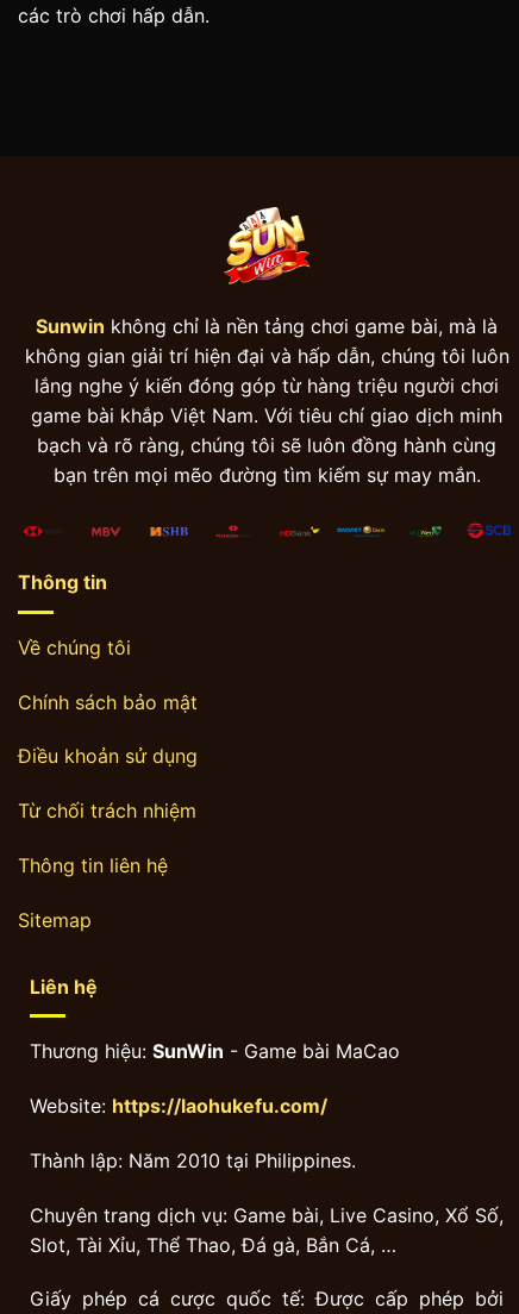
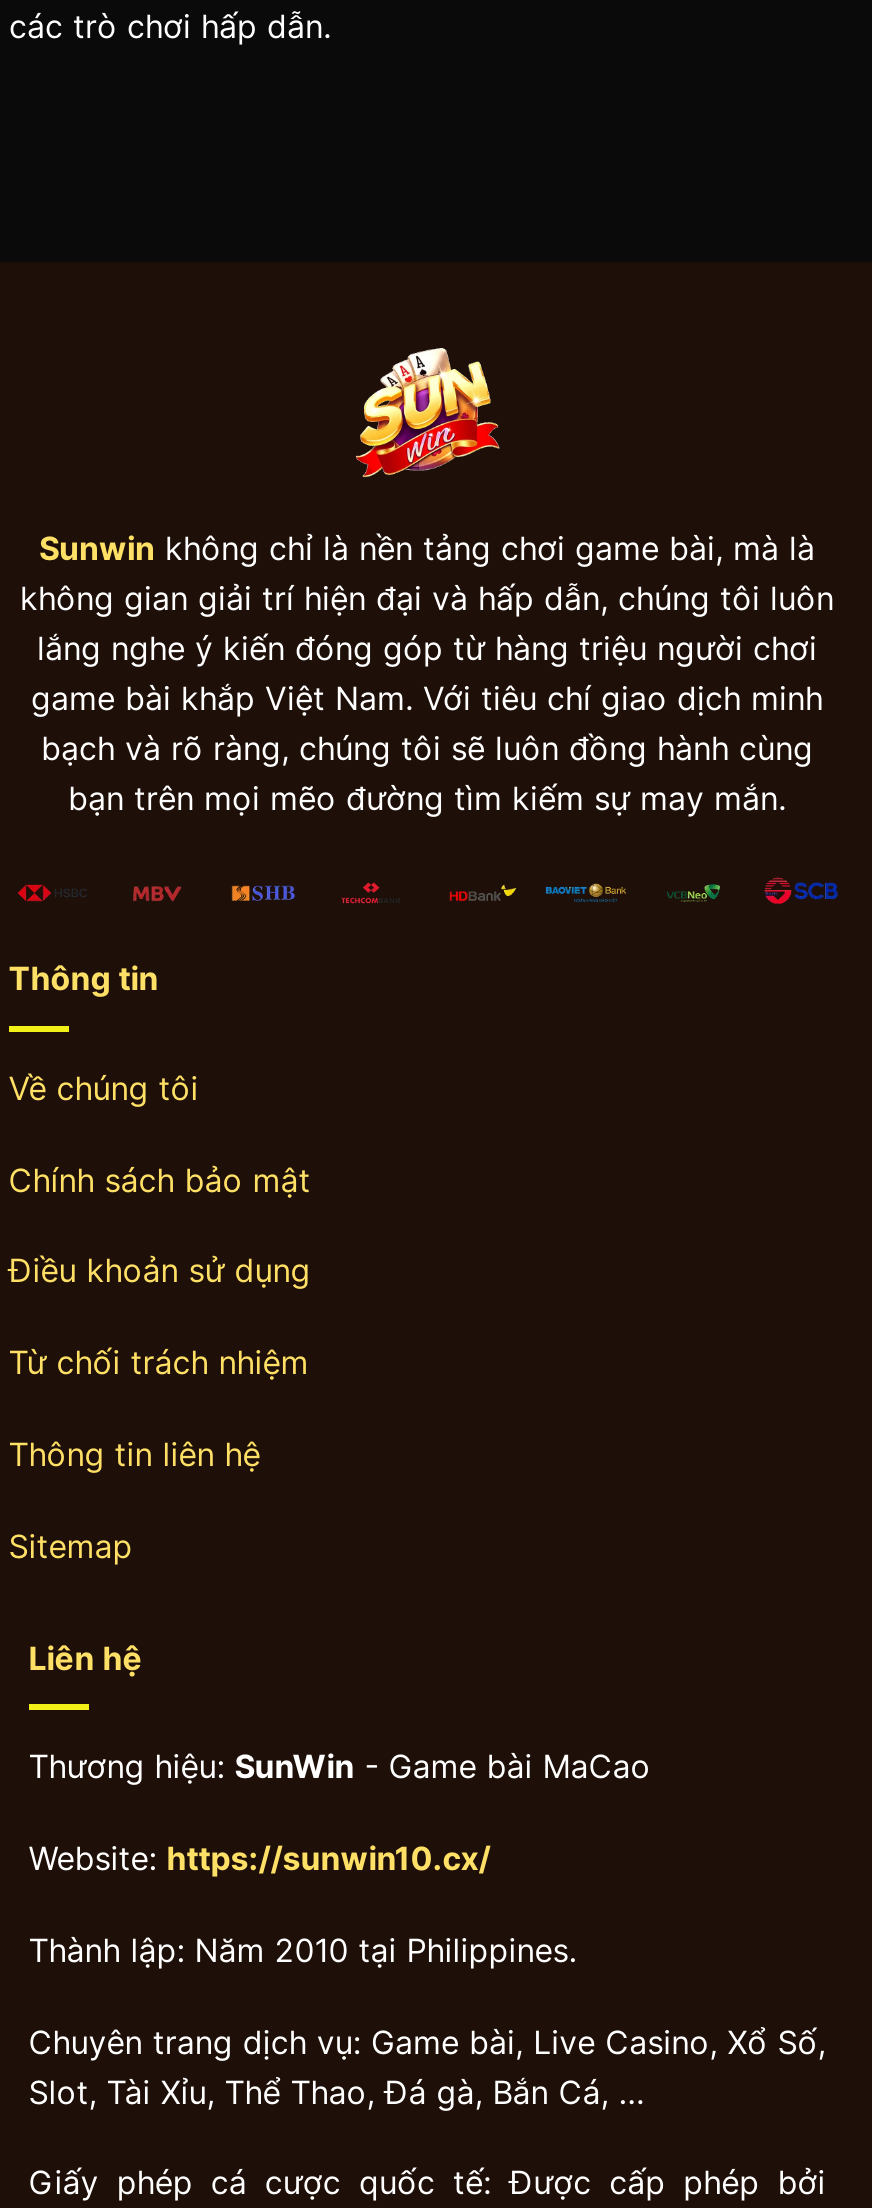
- Website: https://laohukefu.com/
+ Website: https://sunwin10.cx/
